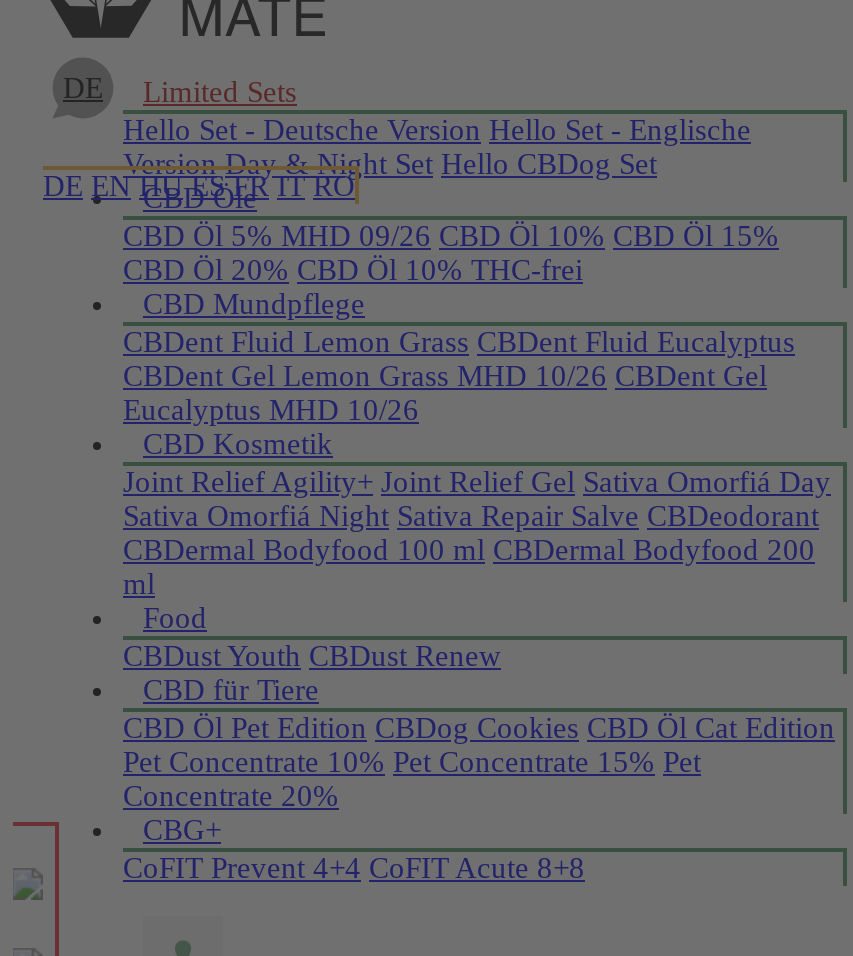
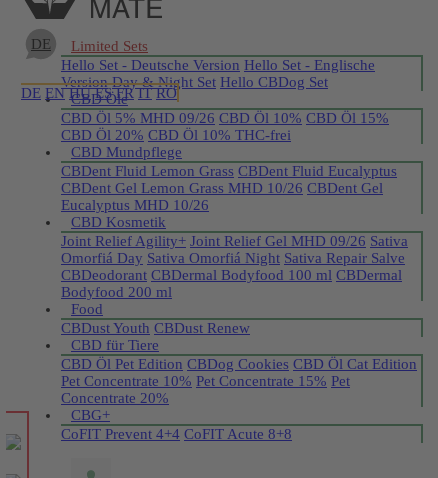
- Joint Relief Agility+ Joint Relief Gel Sativa Omorfiá Day
- Sativa Omorfiá Night Sativa Repair Salve CBDeodorant
- CBDermal Bodyfood 100 ml CBDermal Bodyfood 200
- ml
+ Joint Relief Agility+ Joint Relief Gel MHD 09/26 Sativa
+ Omorfiá Day Sativa Omorfiá Night Sativa Repair Salve
+ CBDeodorant CBDermal Bodyfood 100 ml CBDermal
+ Bodyfood 200 ml
